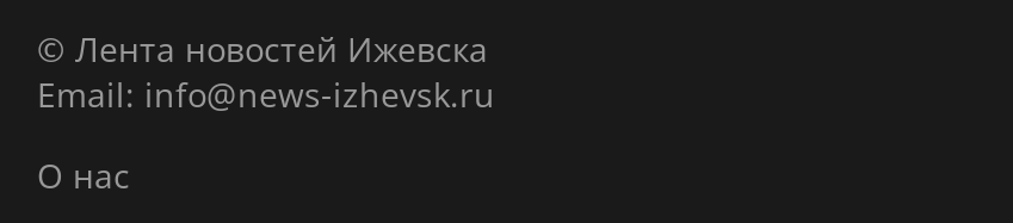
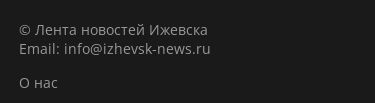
- Email: info@news-izhevsk.ru
+ Email: info@izhevsk-news.ru
